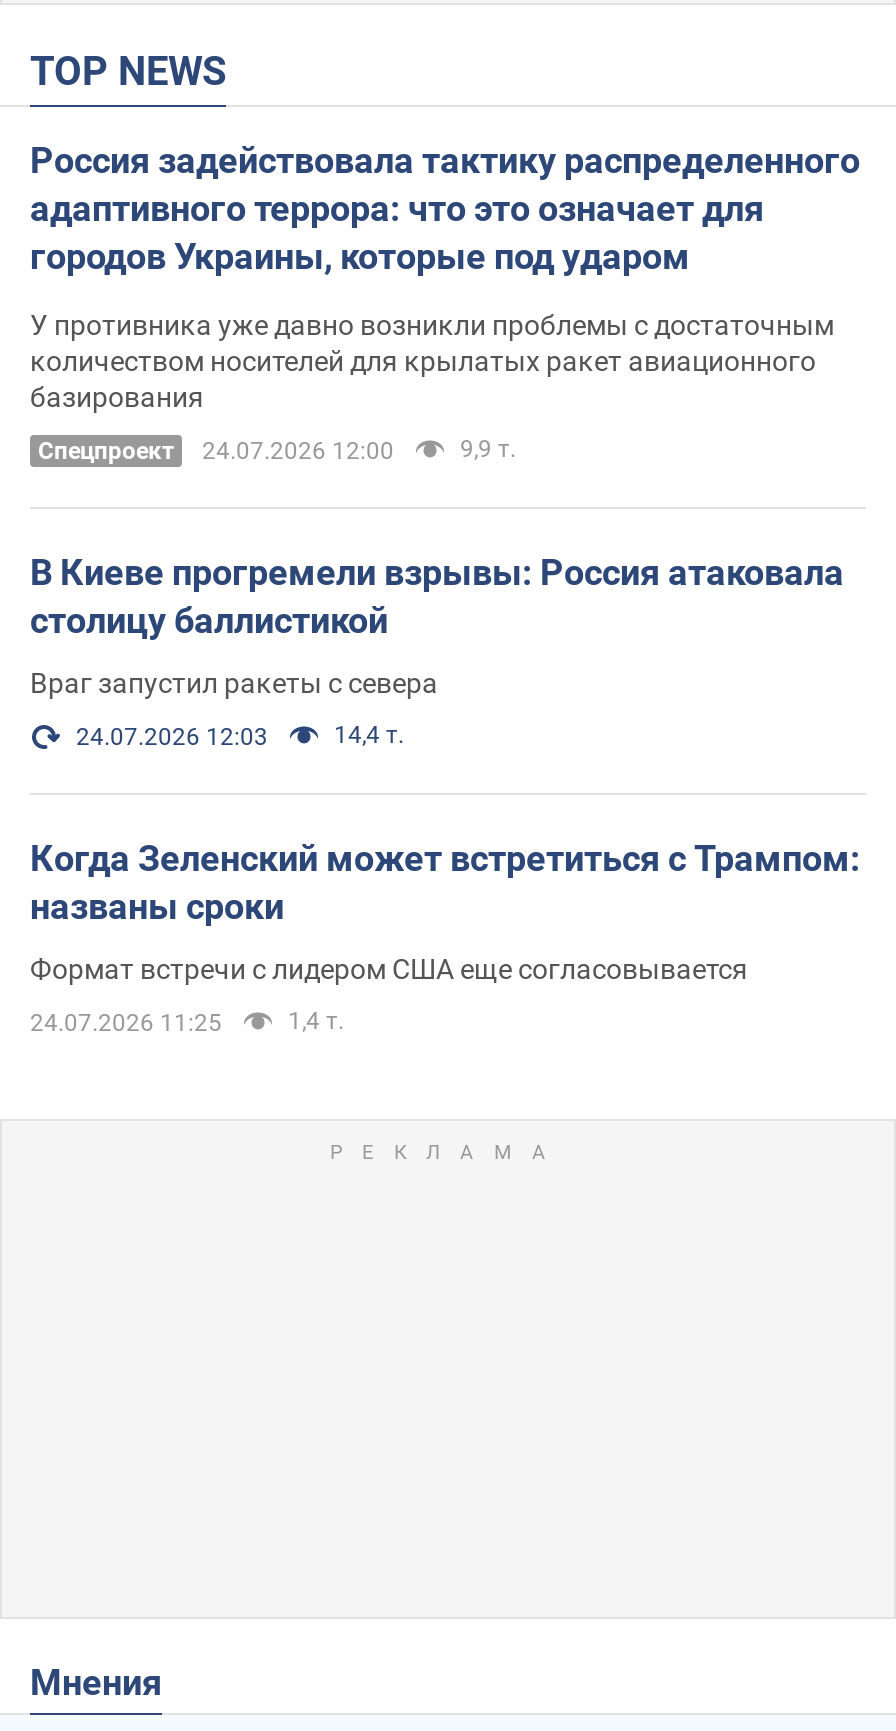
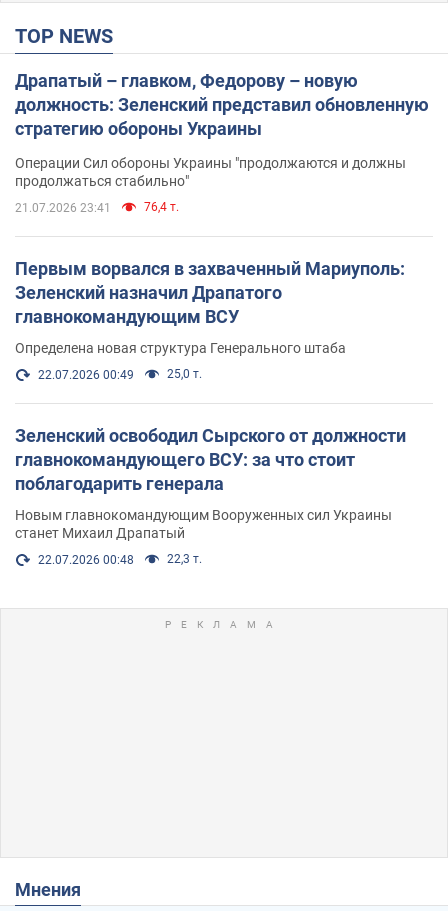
- Россия задействовала тактику распределенного
- адаптивного террора: что это означает для
- городов Украины, которые под ударом
+ Драпатый – главком, Федорову – новую
+ должность: Зеленский представил обновленную
+ стратегию обороны Украины

- У противника уже давно возникли проблемы с достаточным
- количеством носителей для крылатых ракет авиационного
- базирования
+ Операции Сил обороны Украины "продолжаются и должны
+ продолжаться стабильно"

- Спецпроект
- 24.07.2026 12:00
- 9,9 т.
+ 21.07.2026 23:41
+ 76,4 т.

- В Киеве прогремели взрывы: Россия атаковала
- столицу баллистикой
+ Первым ворвался в захваченный Мариуполь:
+ Зеленский назначил Драпатого
+ главнокомандующим ВСУ

- Враг запустил ракеты с севера
+ Определена новая структура Генерального штаба

- 24.07.2026 12:03
- 14,4 т.
+ 22.07.2026 00:49
+ 25,0 т.

- Когда Зеленский может встретиться с Трампом:
- названы сроки
+ Зеленский освободил Сырского от должности
+ главнокомандующего ВСУ: за что стоит
+ поблагодарить генерала

- Формат встречи с лидером США еще согласовывается
+ Новым главнокомандующим Вооруженных сил Украины
+ станет Михаил Драпатый

- 24.07.2026 11:25
- 1,4 т.
+ 22.07.2026 00:48
+ 22,3 т.
